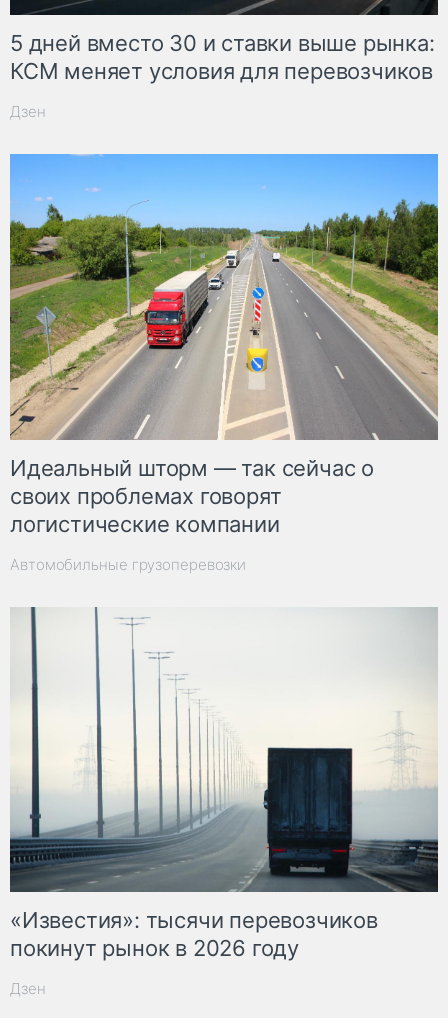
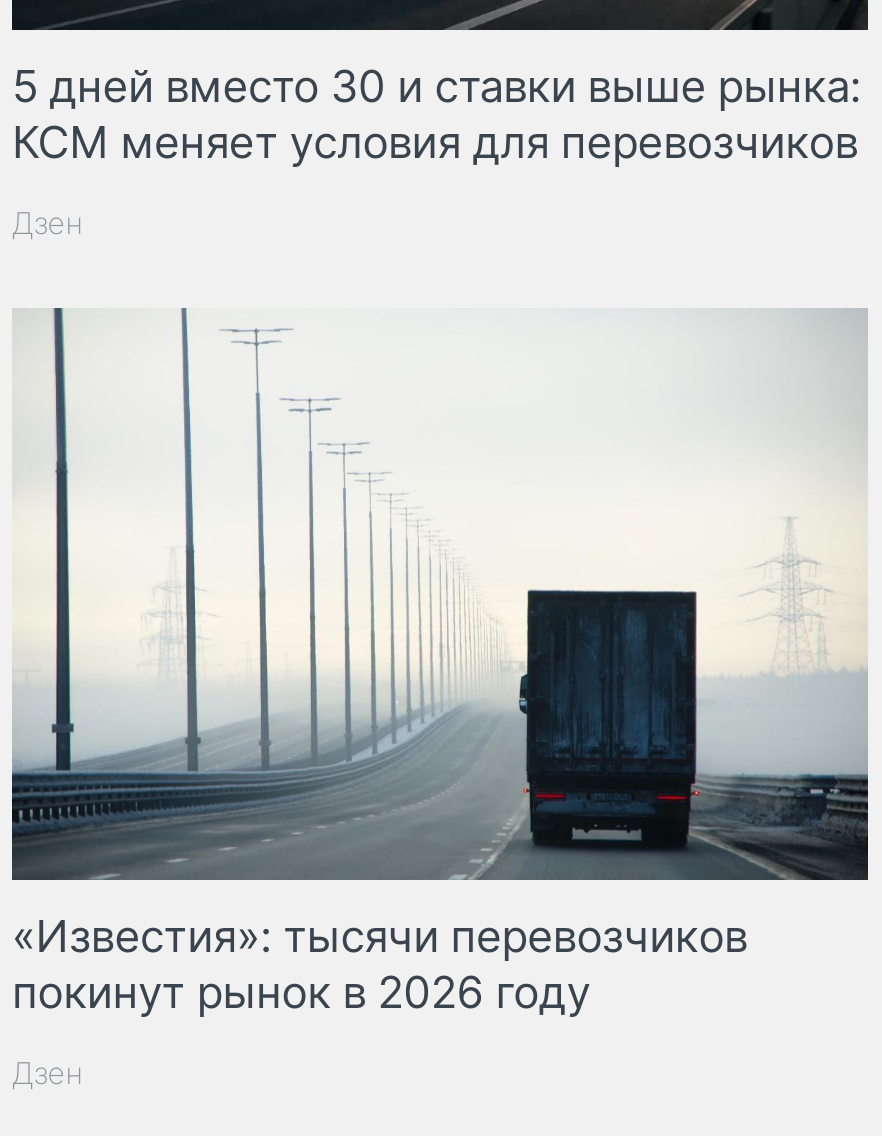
- [image]
- Идеальный шторм — так сейчас о
- своих проблемах говорят
- логистические компании
- Автомобильные грузоперевозки
